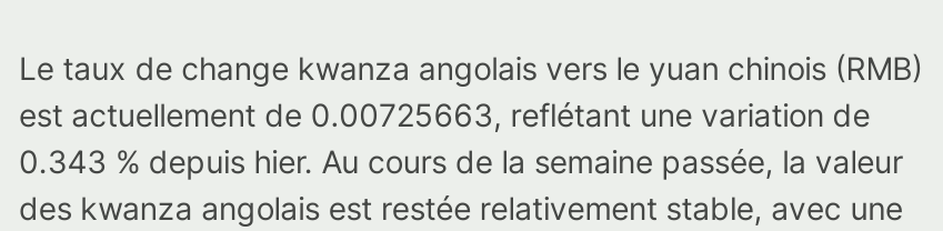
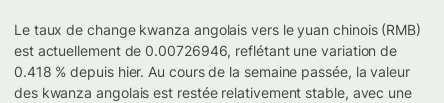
- est actuellement de 0.00725663, reflétant une variation de
+ est actuellement de 0.00726946, reflétant une variation de

- 0.343 % depuis hier. Au cours de la semaine passée, la valeur
+ 0.418 % depuis hier. Au cours de la semaine passée, la valeur
